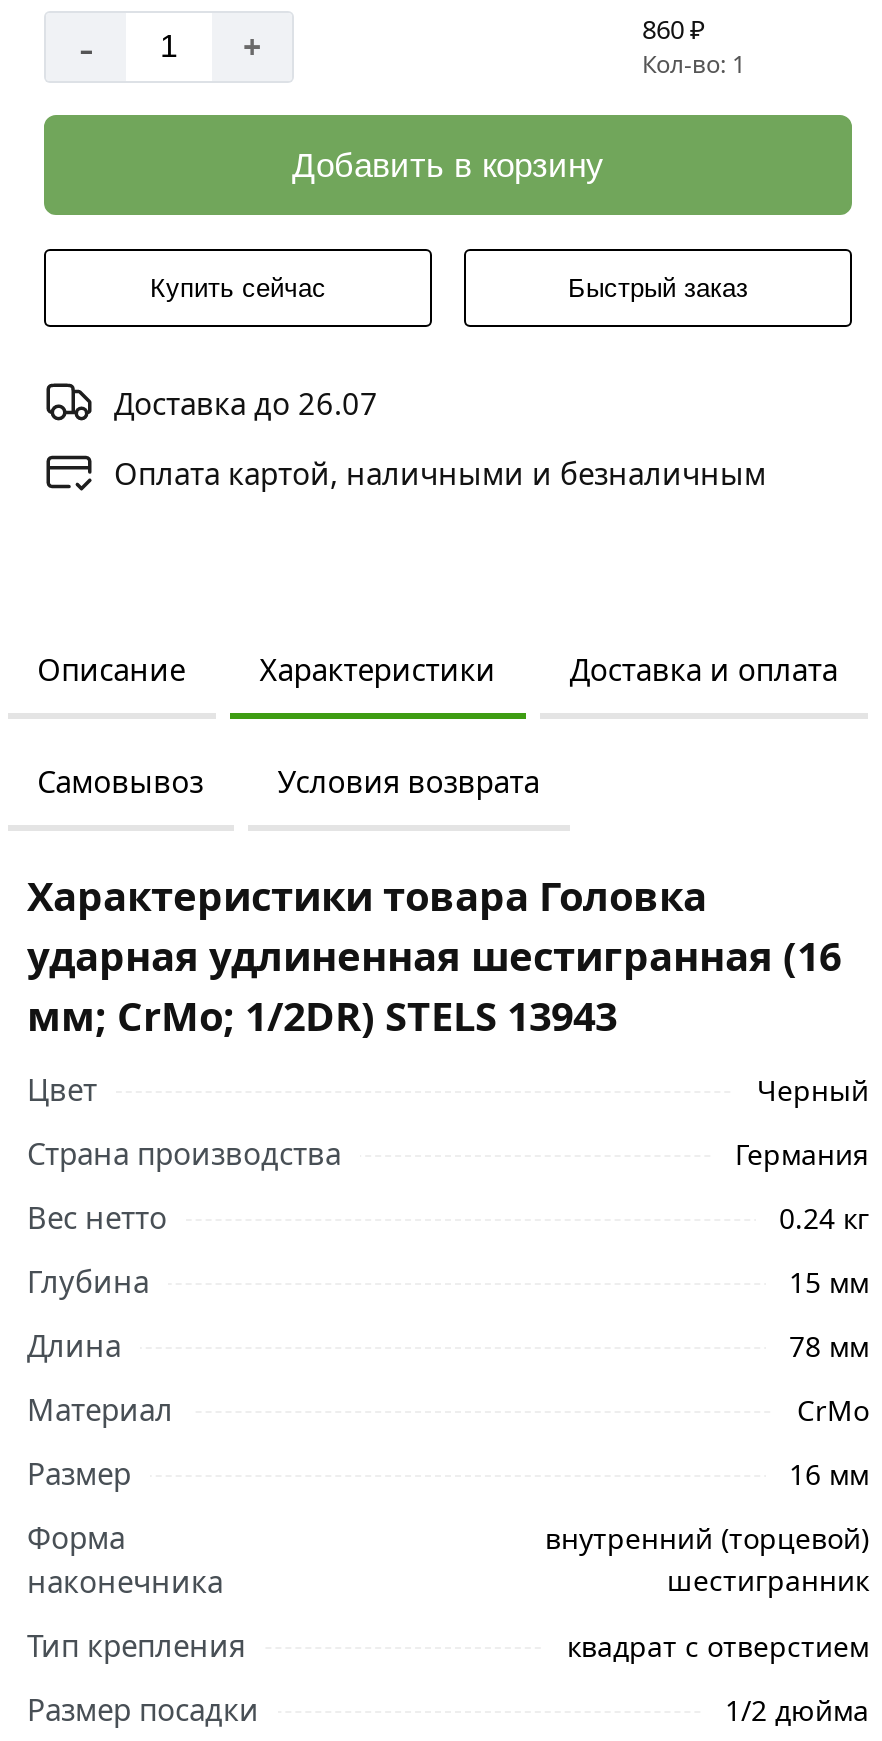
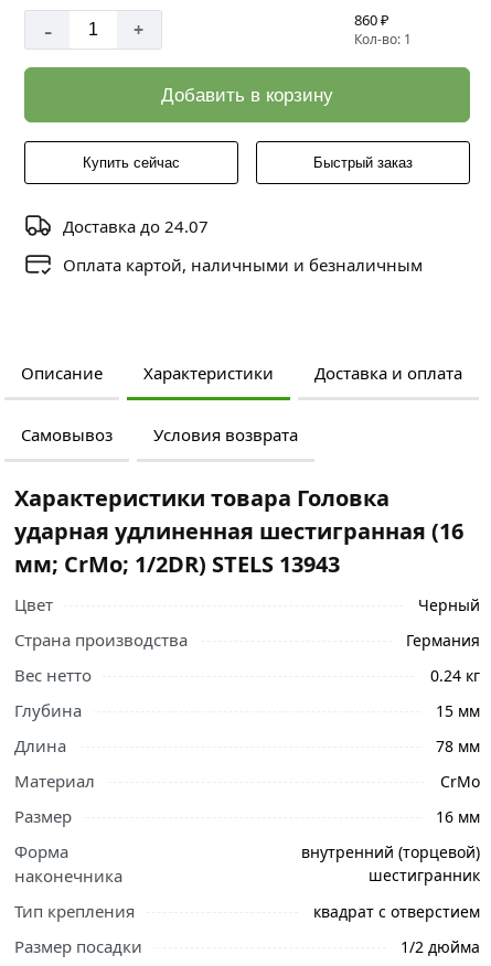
- Доставка до 26.07
+ Доставка до 24.07
